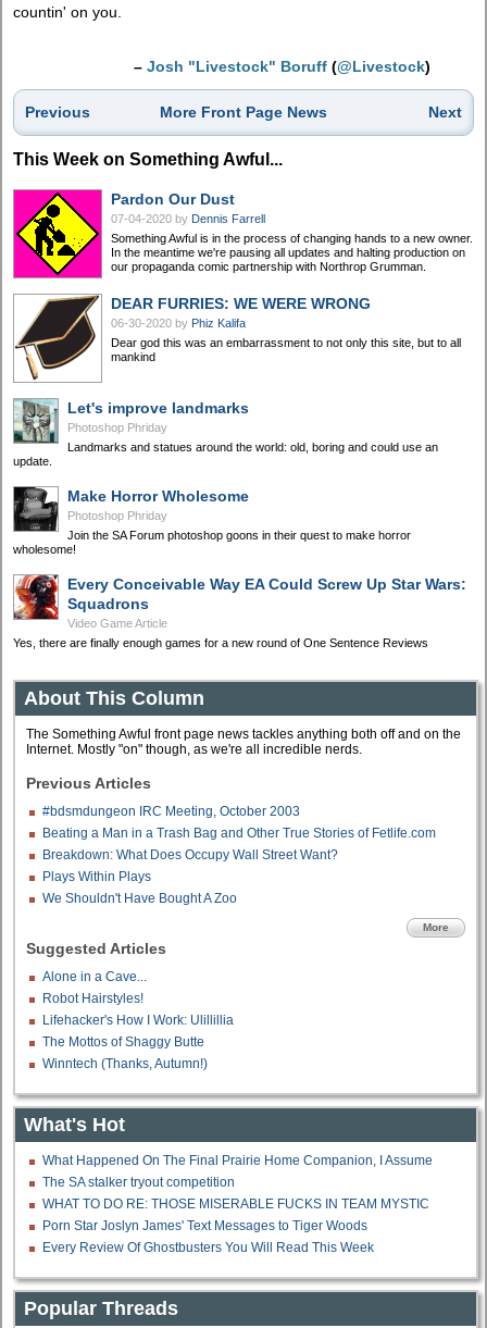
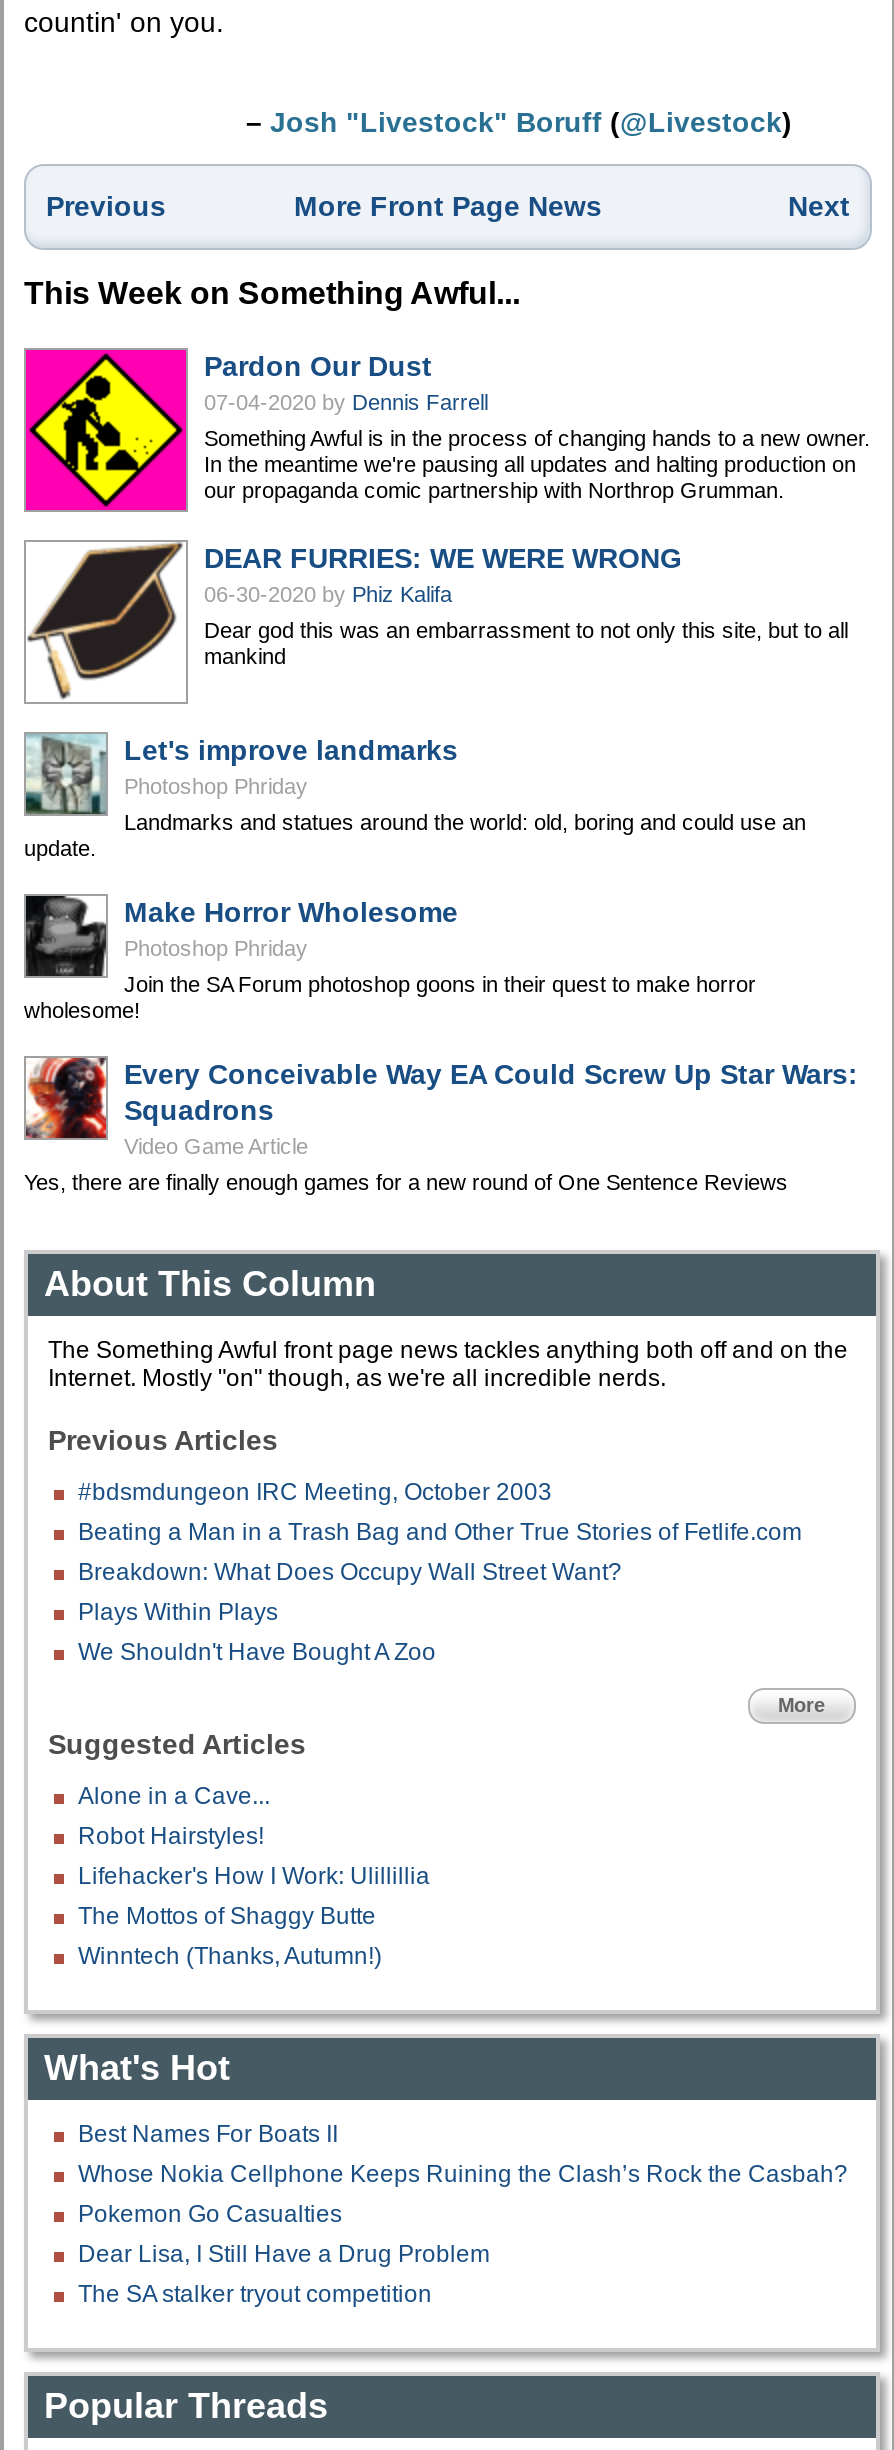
- What Happened On The Final Prairie Home Companion, I Assume
+ Best Names For Boats II
+ Whose Nokia Cellphone Keeps Ruining the Clash’s Rock the Casbah?
+ Pokemon Go Casualties
+ Dear Lisa, I Still Have a Drug Problem

moved down: The SA stalker tryout competition

- WHAT TO DO RE: THOSE MISERABLE FUCKS IN TEAM MYSTIC
- Porn Star Joslyn James' Text Messages to Tiger Woods
- Every Review Of Ghostbusters You Will Read This Week
